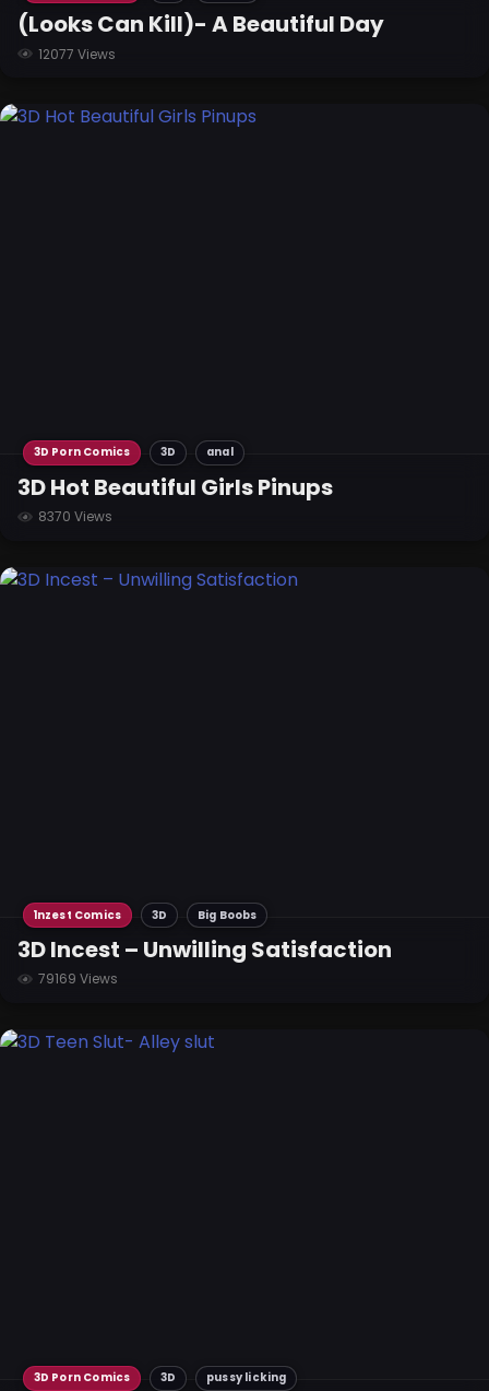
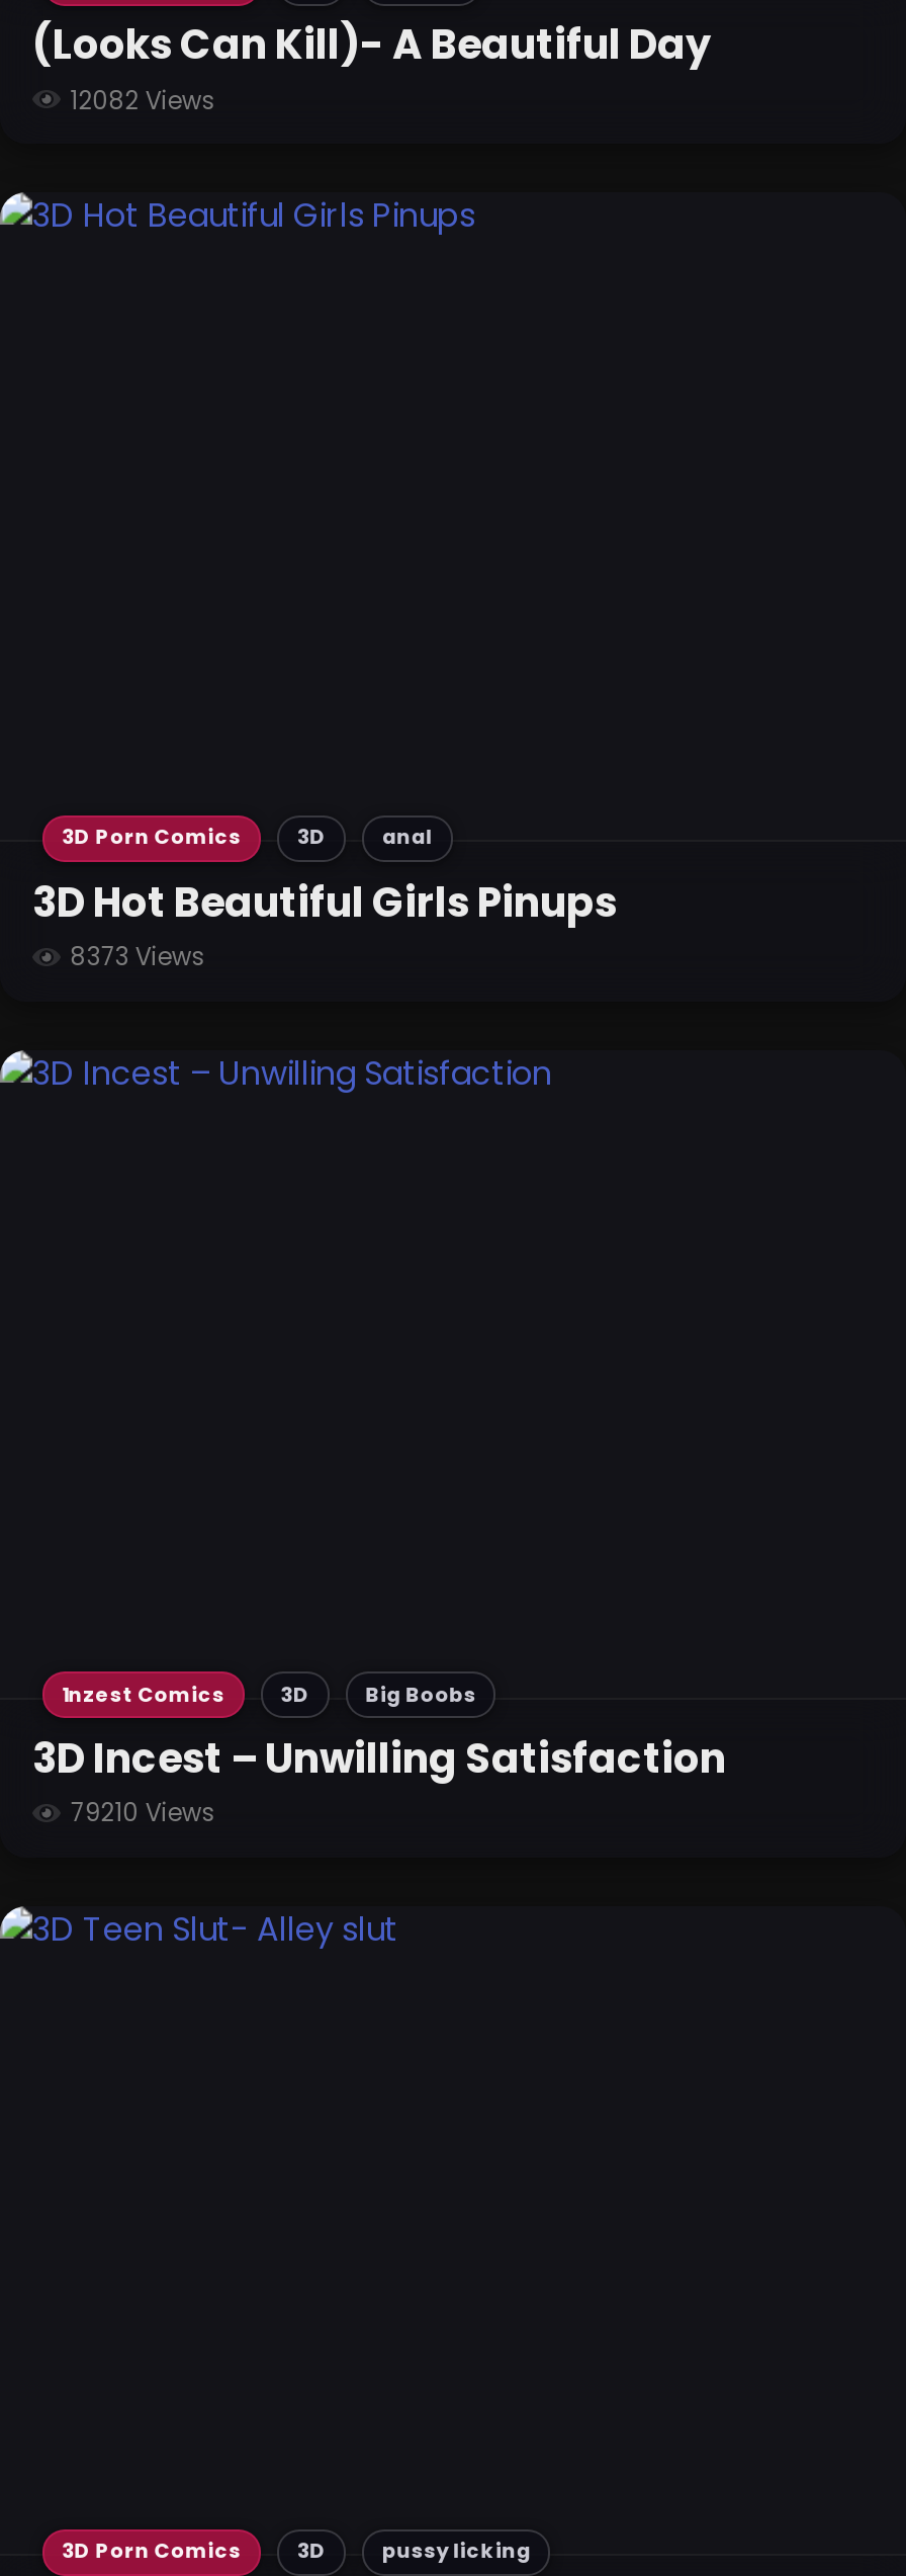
- 12077 Views
+ 12082 Views

- 8370 Views
+ 8373 Views

- 79169 Views
+ 79210 Views
